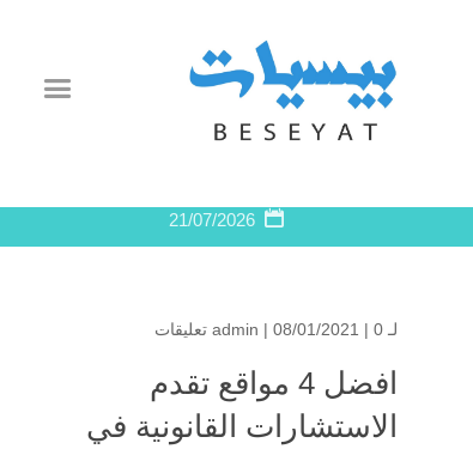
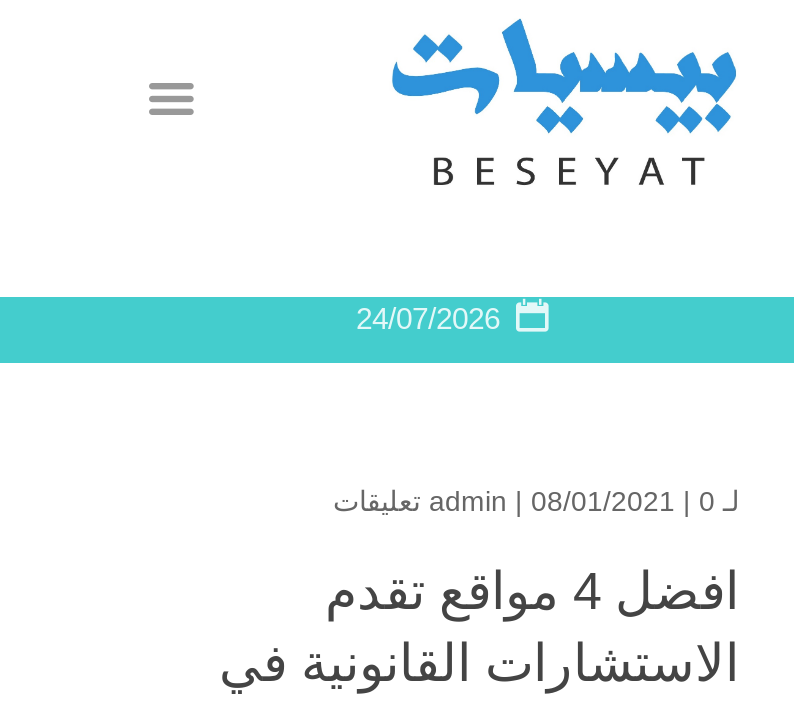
- 21/07/2026
+ 24/07/2026
